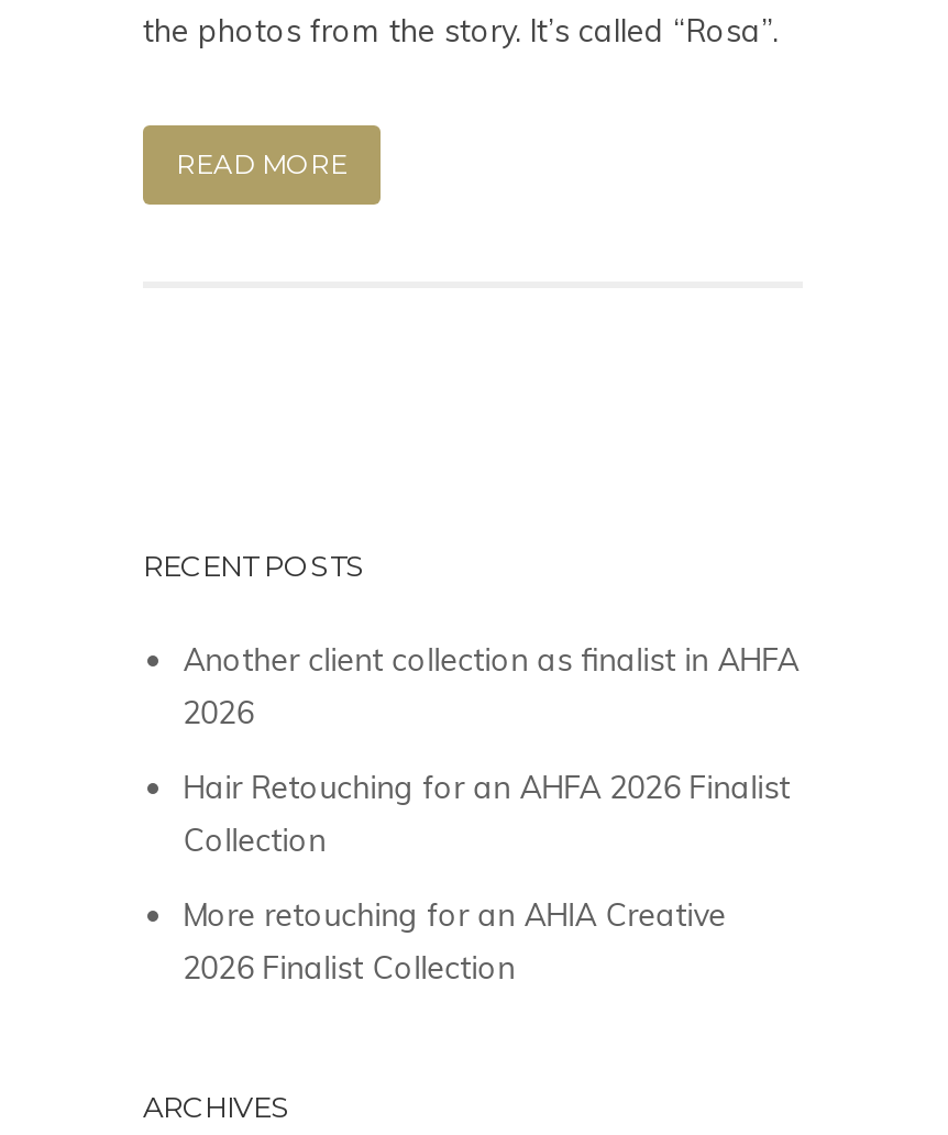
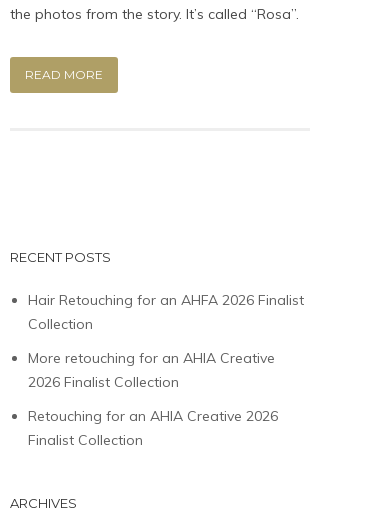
- Another client collection as finalist in AHFA
- 2026

moved up: Hair Retouching for an AHFA 2026 Finalist | Collection | More retouching for an AHIA Creative | 2026 Finalist Collection

+ Retouching for an AHIA Creative 2026
+ Finalist Collection
